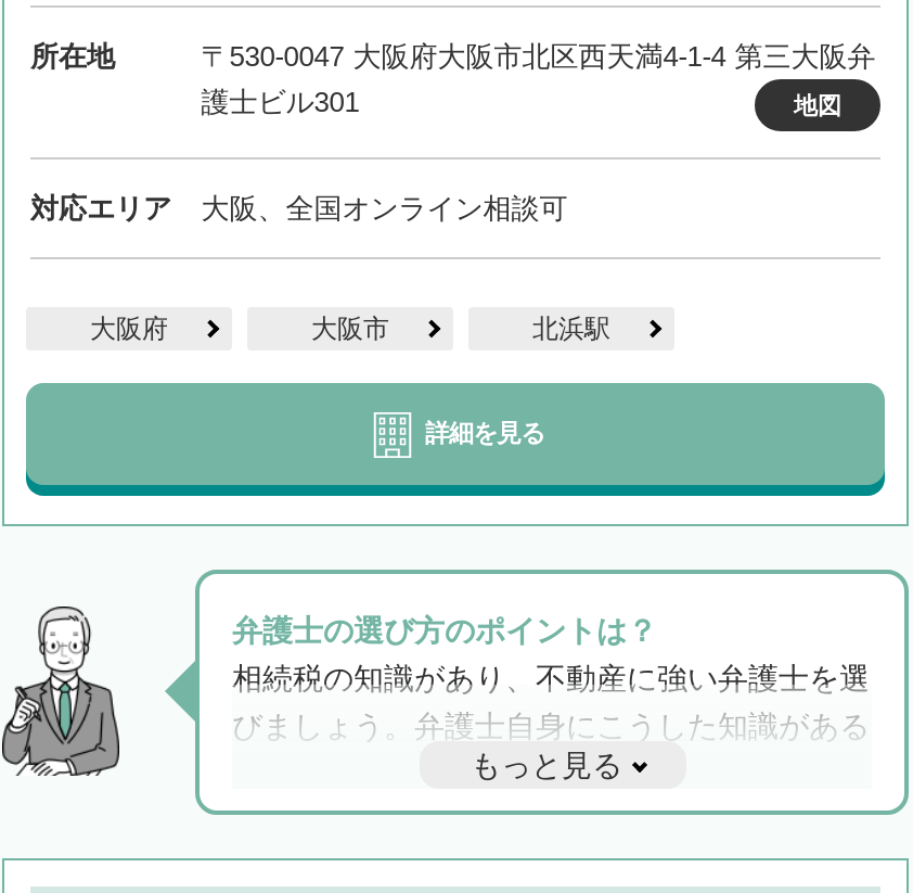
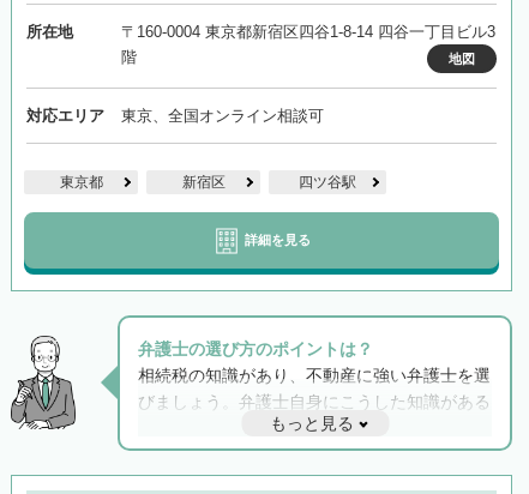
- 〒530-0047 大阪府大阪市北区西天満4-1-4 第三大阪弁
- 護士ビル301
+ 〒160-0004 東京都新宿区四谷1-8-14 四谷一丁目ビル3
+ 階

- 大阪、全国オンライン相談可
+ 東京、全国オンライン相談可

- 大阪府
- 大阪市
- 北浜駅
+ 東京都
+ 新宿区
+ 四ツ谷駅
